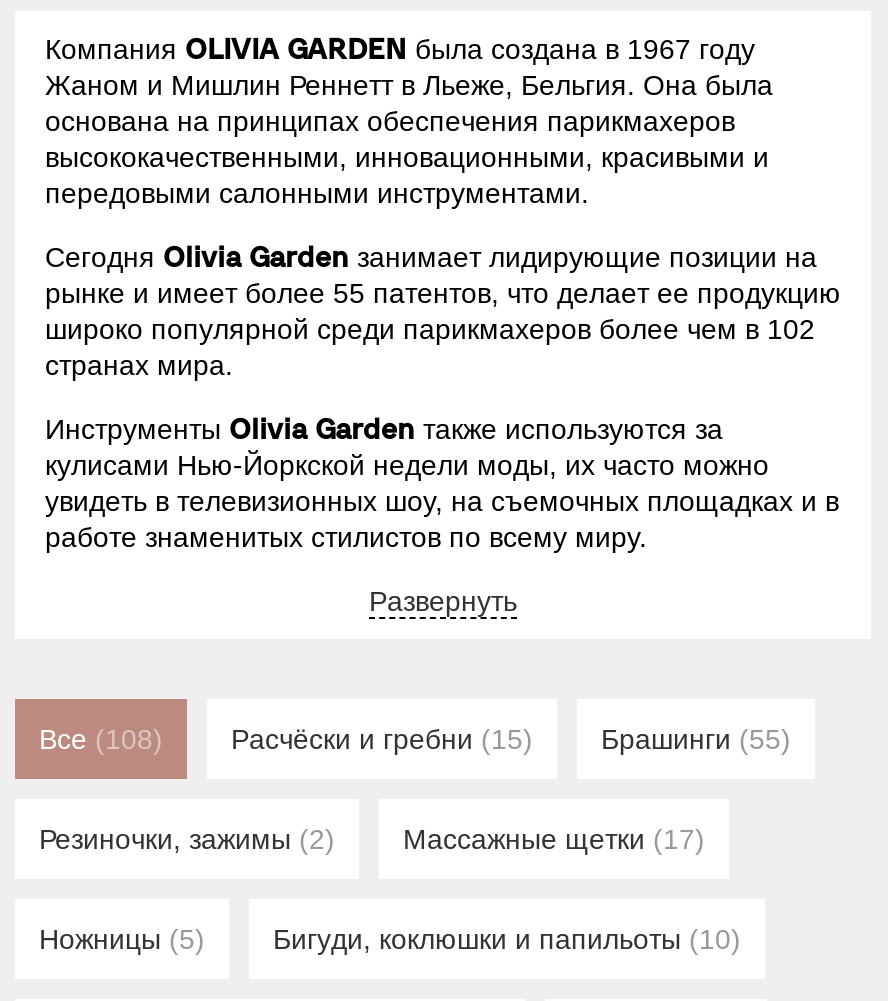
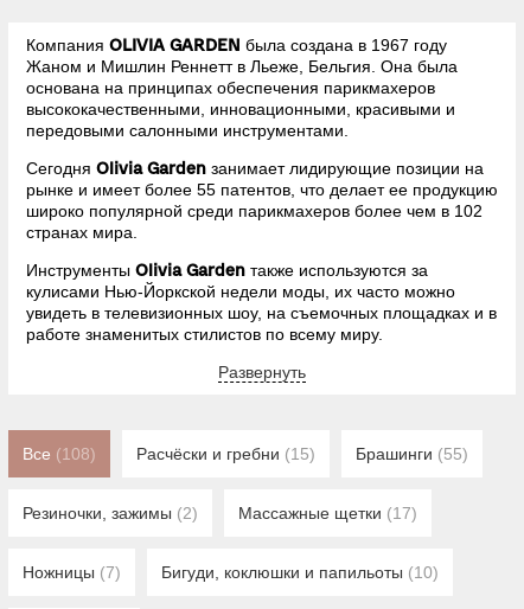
- Ножницы (5)
+ Ножницы (7)
